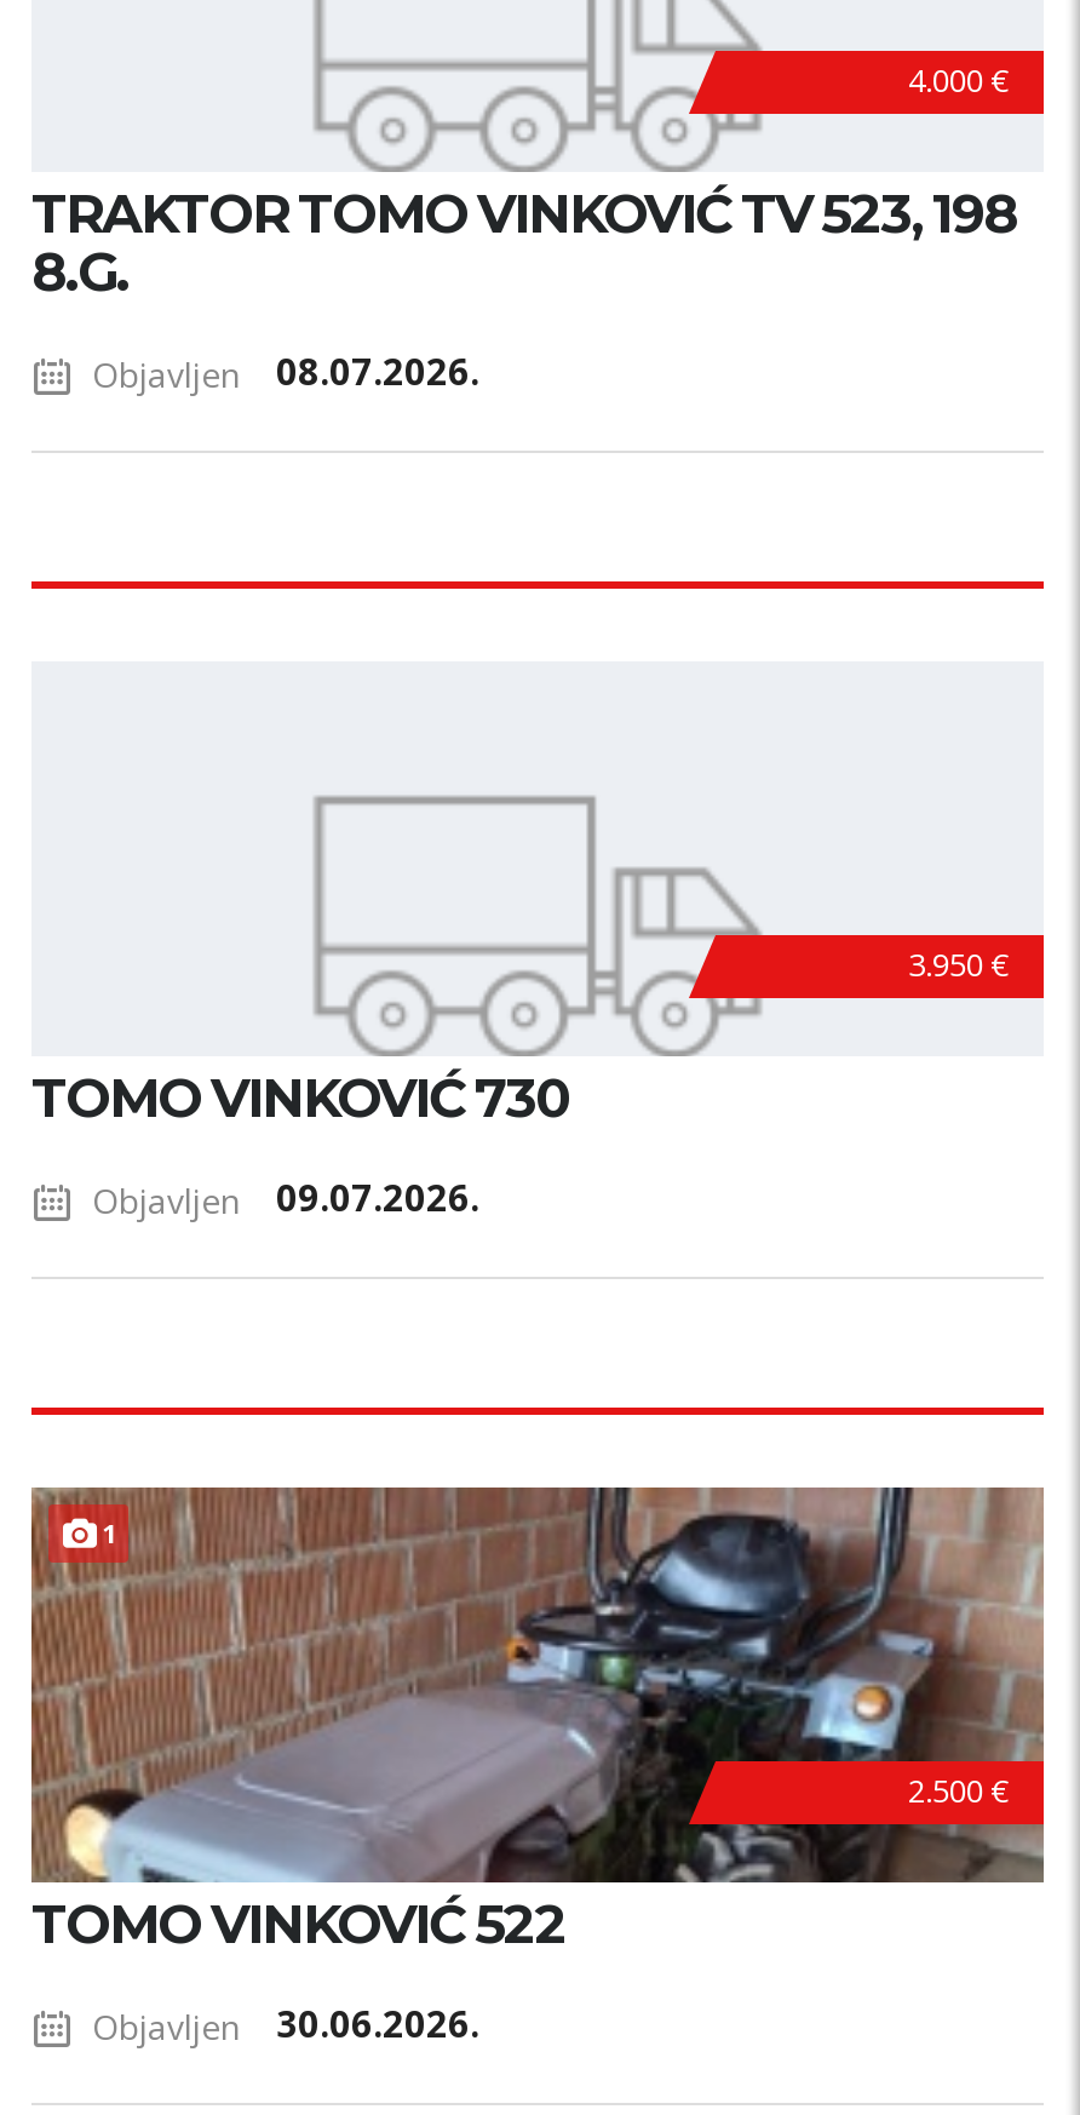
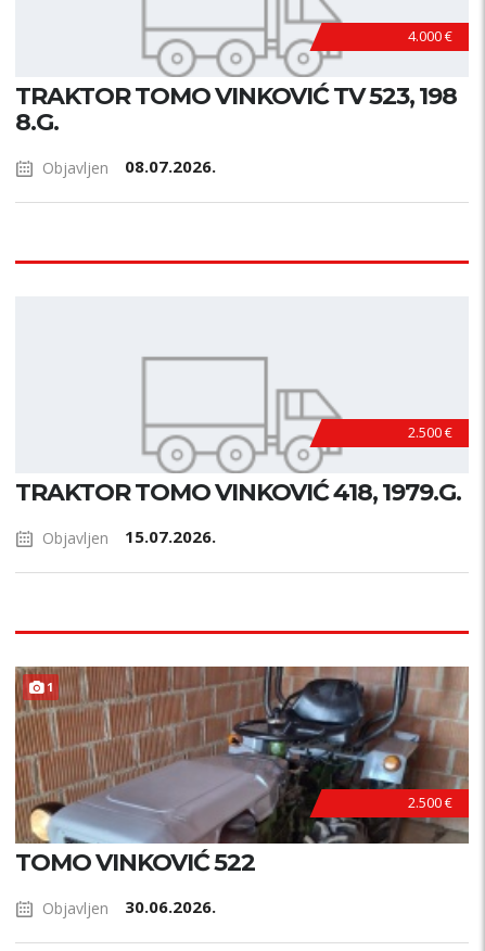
- 3.950 €
+ 2.500 €

- TOMO VINKOVIĆ 730
+ TRAKTOR TOMO VINKOVIĆ 418, 1979.G.

- Objavljen 09.07.2026.
+ Objavljen 15.07.2026.
